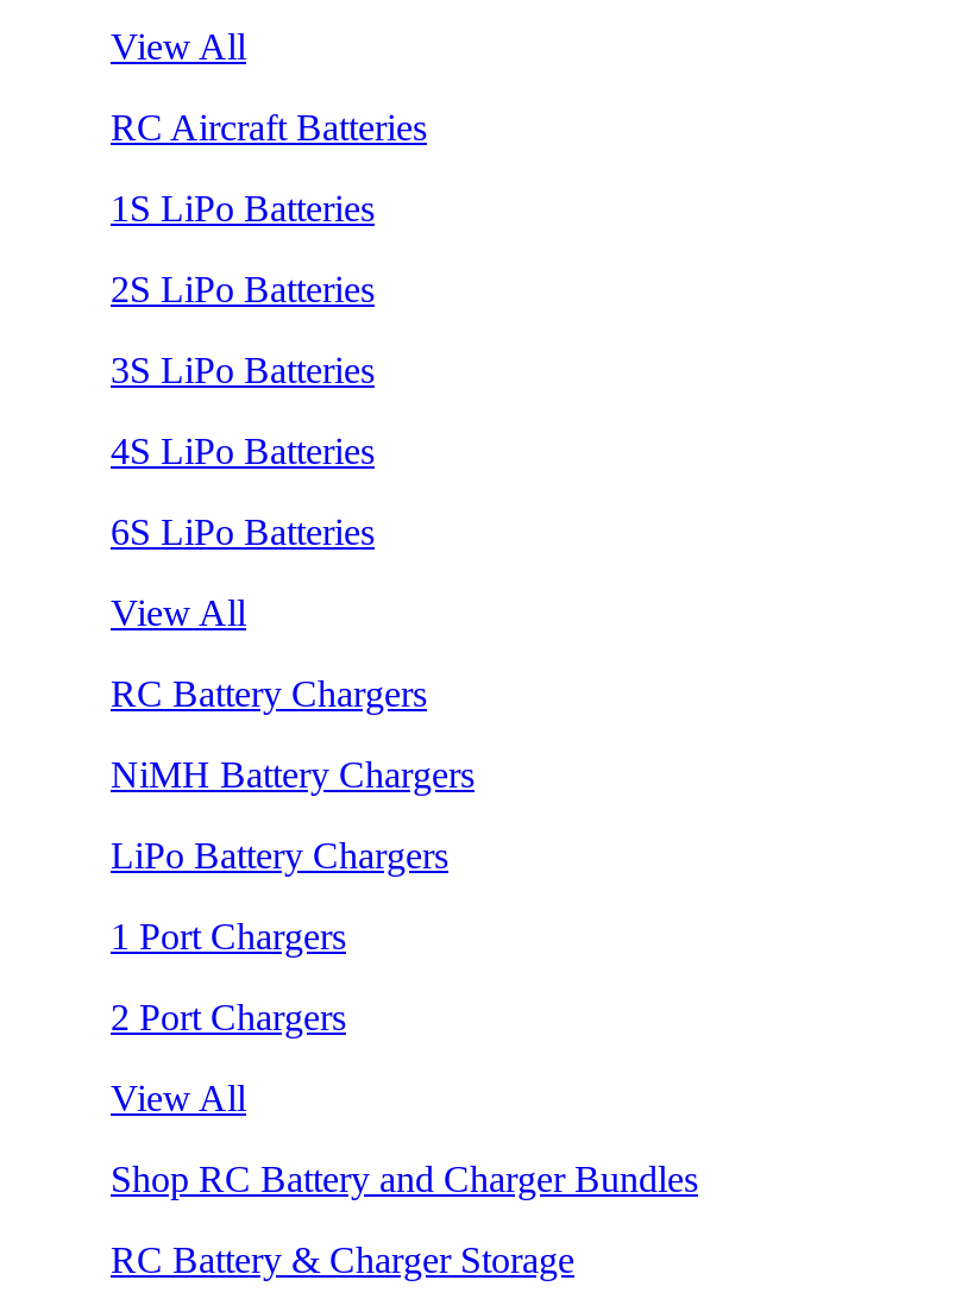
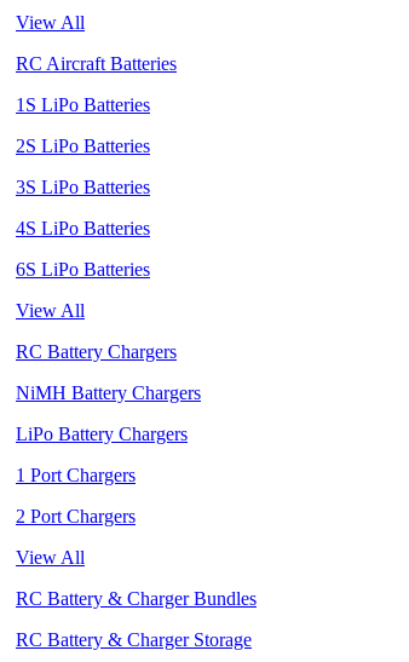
- Shop RC Battery and Charger Bundles
+ RC Battery & Charger Bundles
